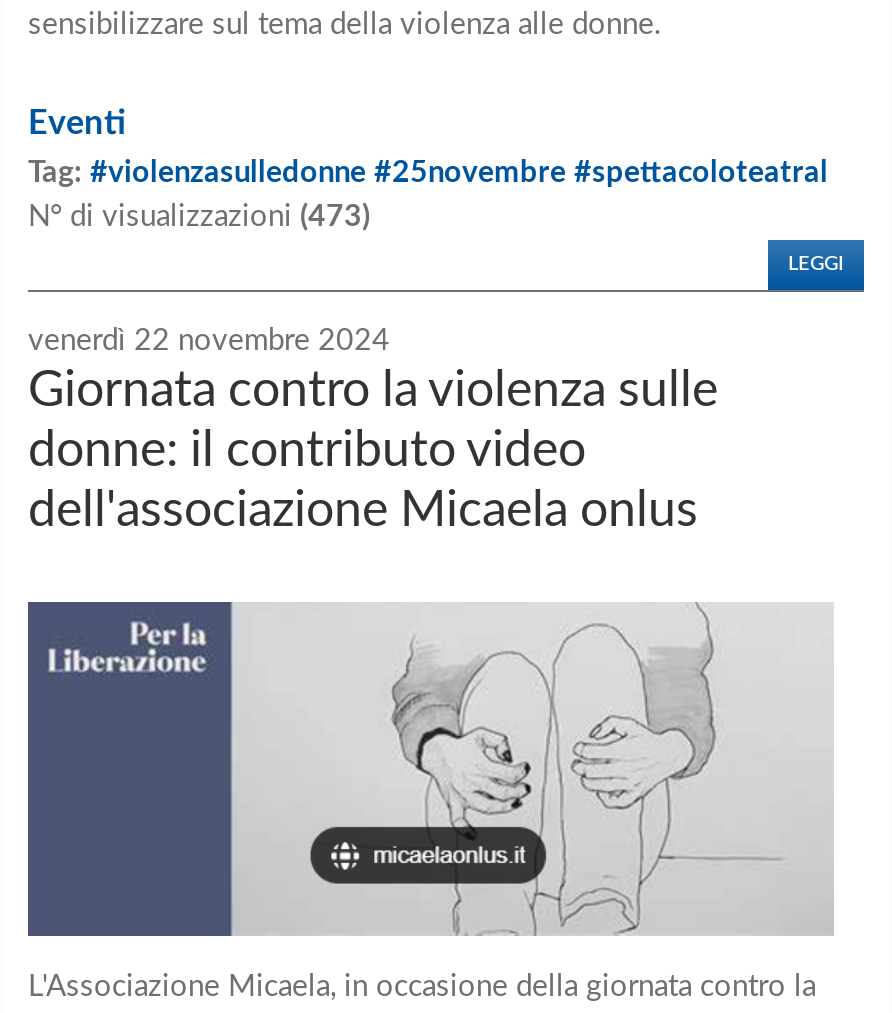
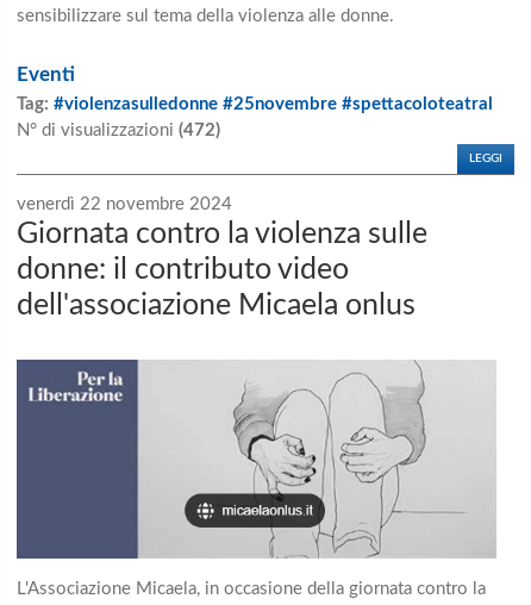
- N° di visualizzazioni (473)
+ N° di visualizzazioni (472)
